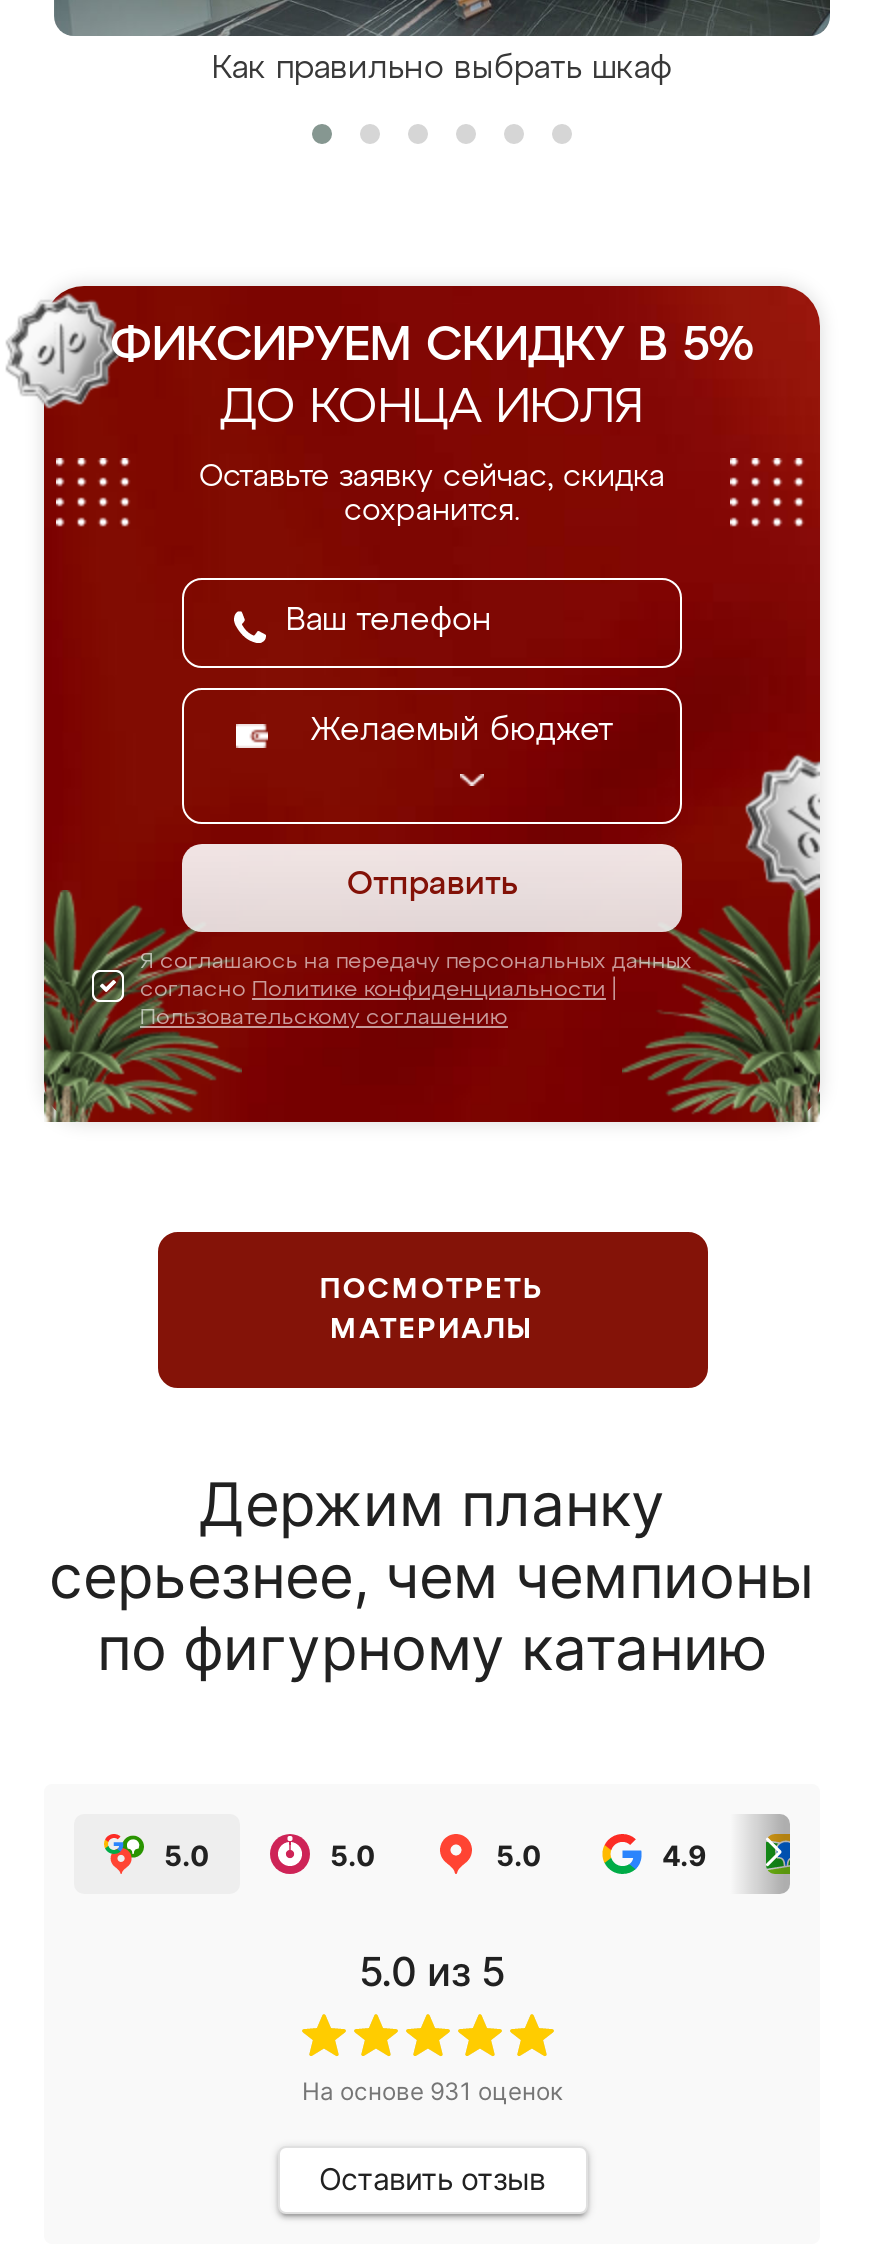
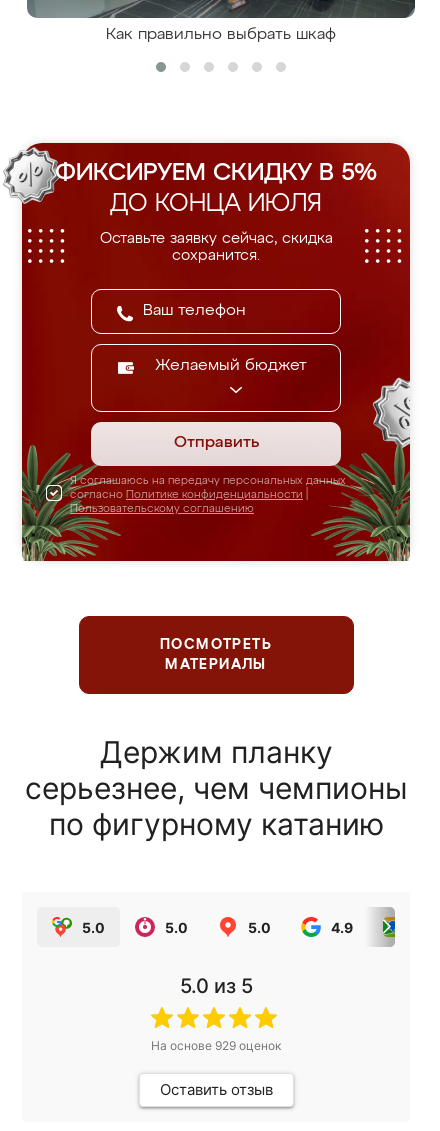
- На основе 931 оценок
+ На основе 929 оценок
